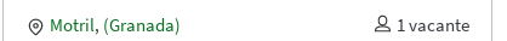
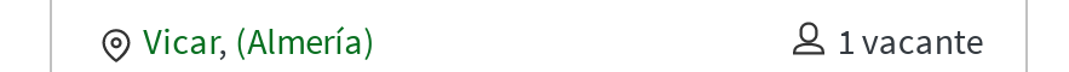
- Motril, (Granada)
+ Vicar, (Almería)
